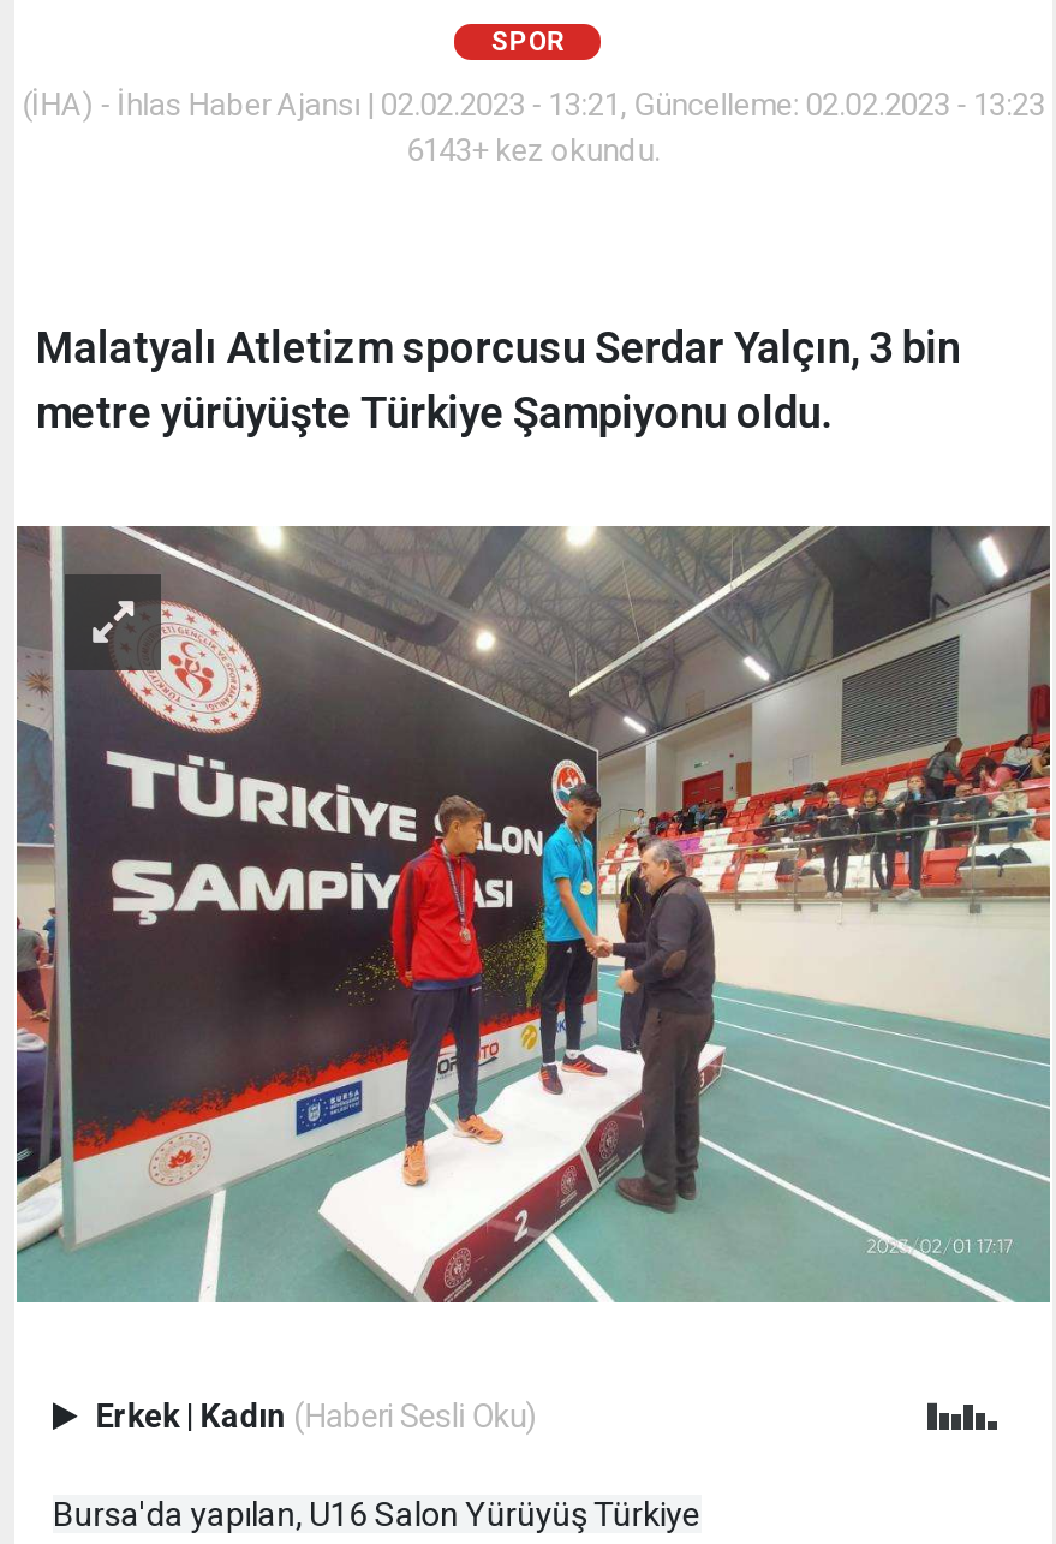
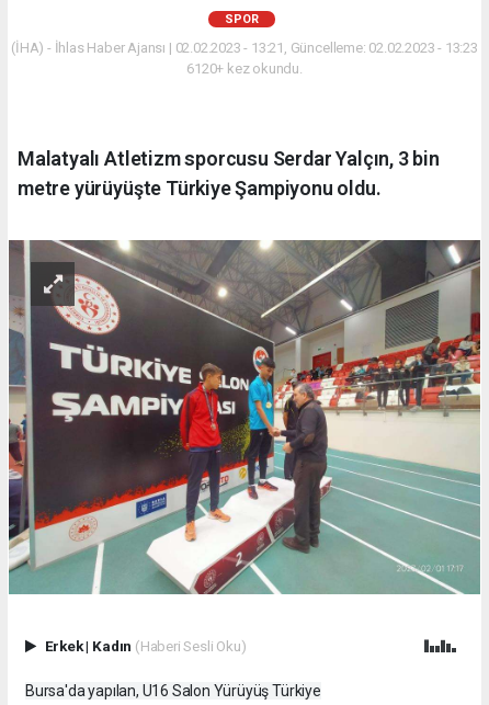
- 6143+ kez okundu.
+ 6120+ kez okundu.
